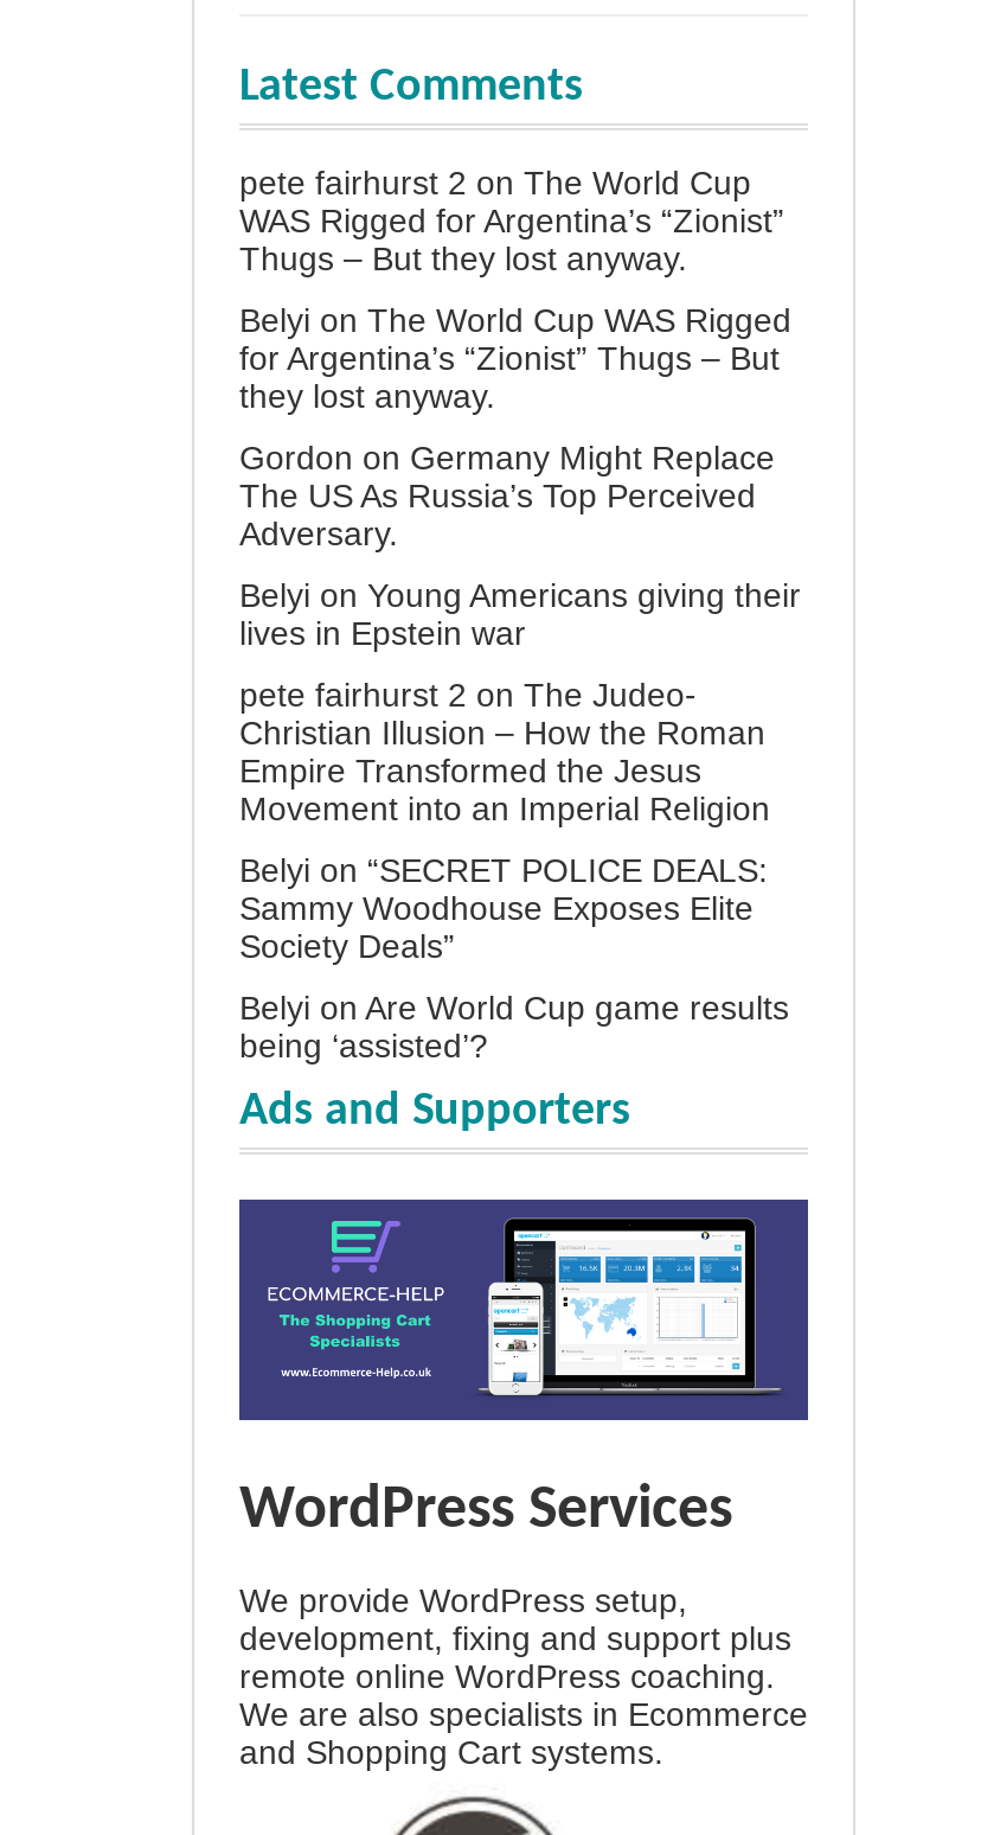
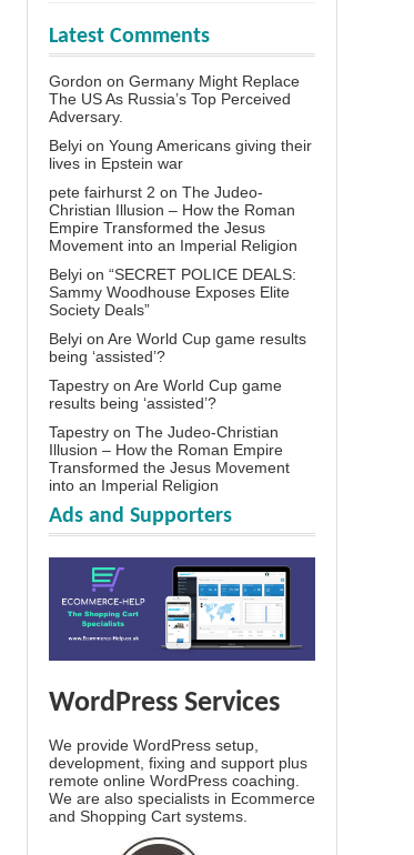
- pete fairhurst 2 on The World Cup
- WAS Rigged for Argentina’s “Zionist”
- Thugs – But they lost anyway.
- Belyi on The World Cup WAS Rigged
- for Argentina’s “Zionist” Thugs – But
- they lost anyway.

moved up: Gordon on Germany Might Replace | The US As Russia’s Top Perceived | Adversary. | ... | Belyi on Are World Cup game results | being ‘assisted’?

+ Tapestry on Are World Cup game
+ results being ‘assisted’?
+ Tapestry on The Judeo-Christian
+ Illusion – How the Roman Empire
+ Transformed the Jesus Movement
+ into an Imperial Religion
